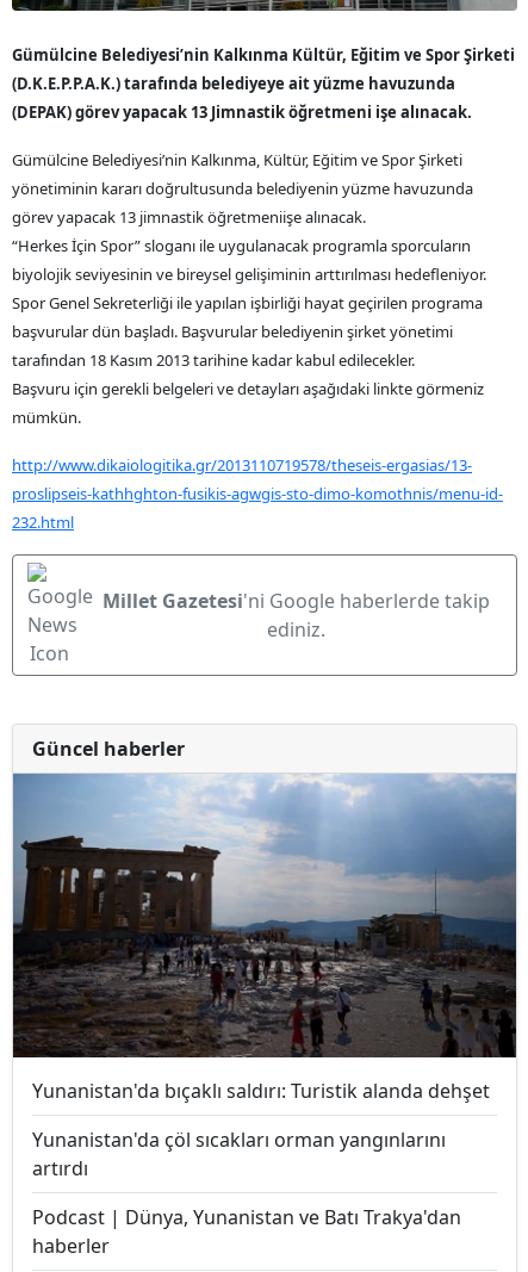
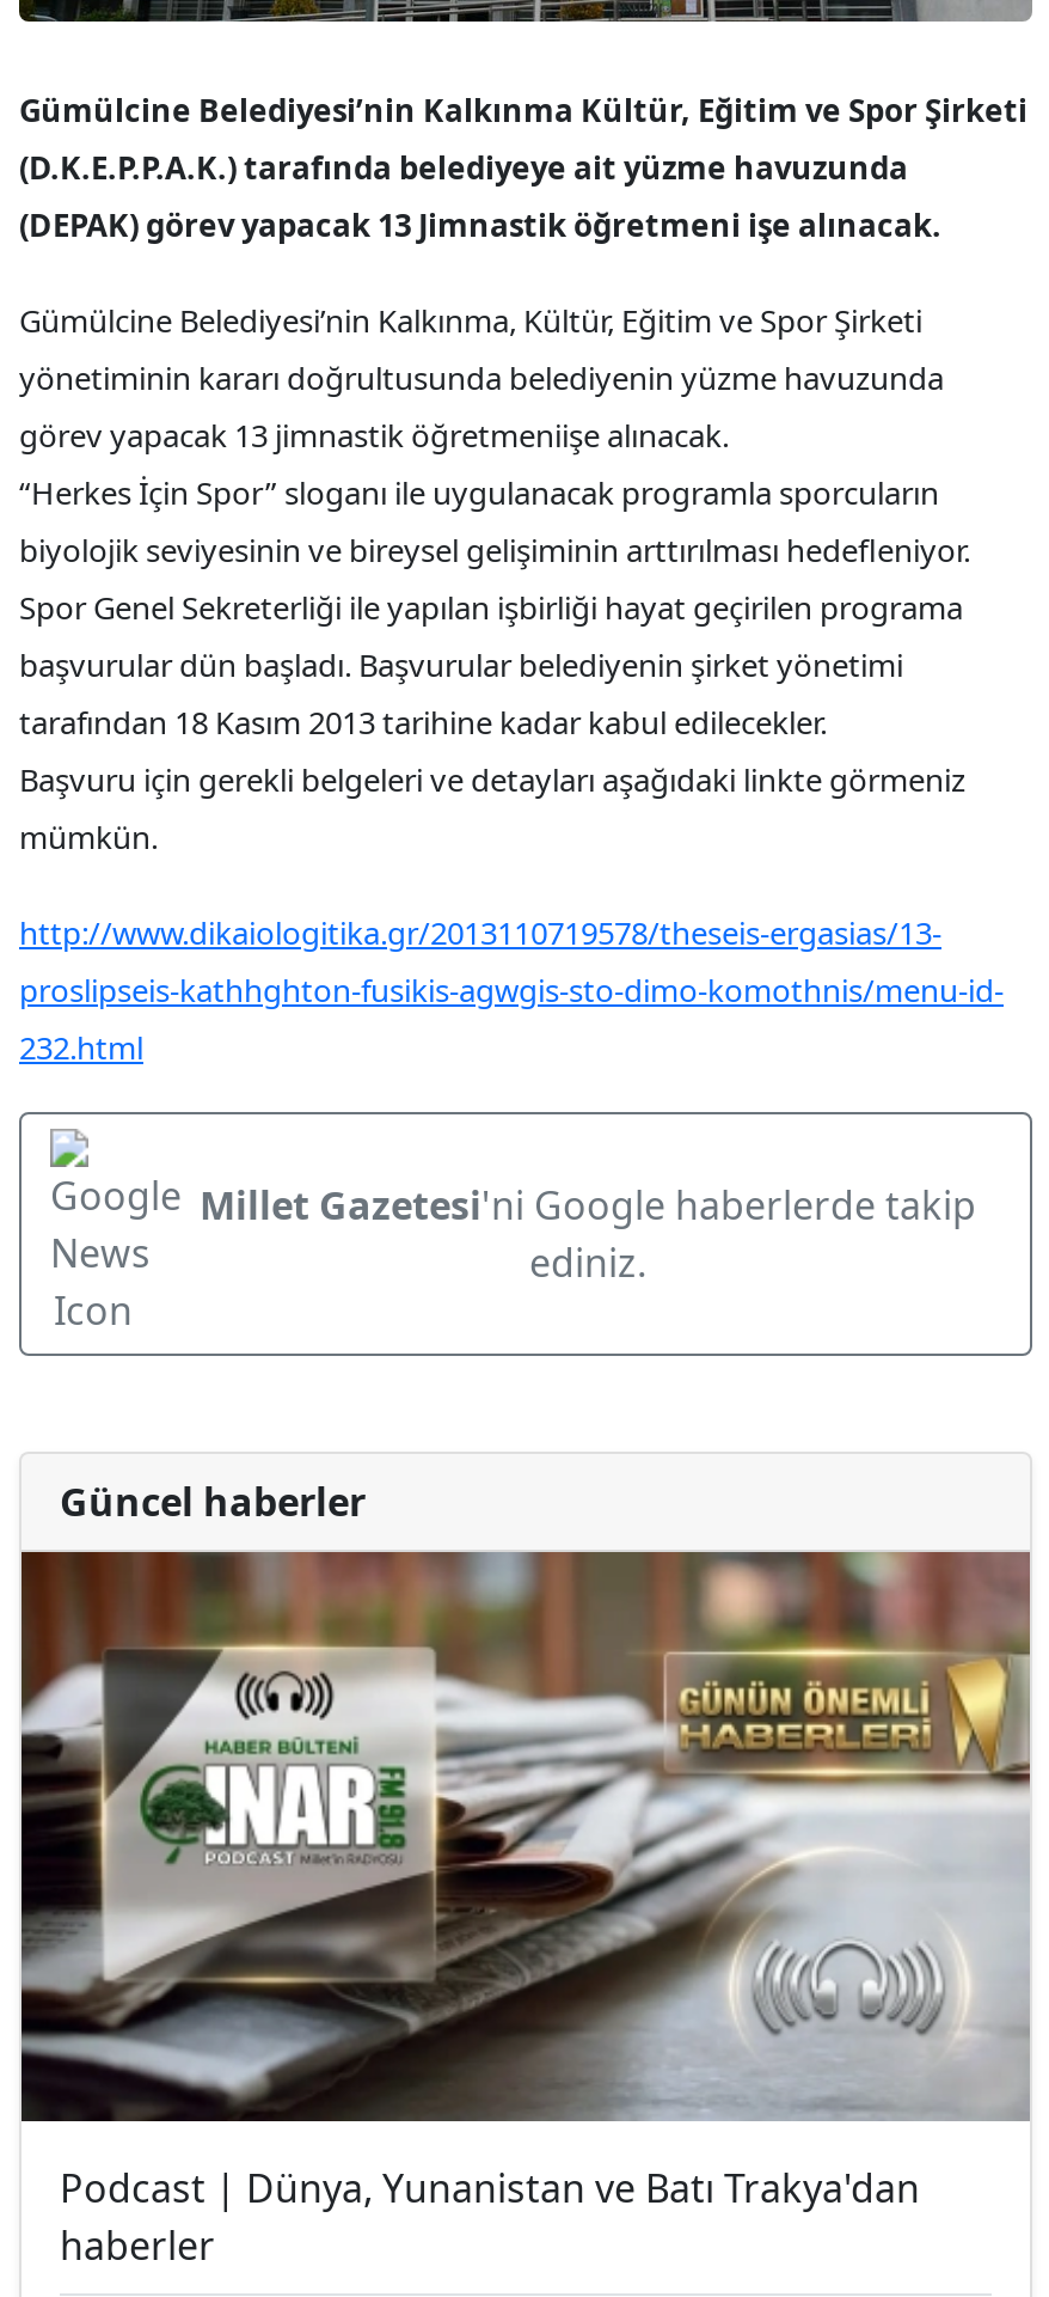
- [image]
+ [image]

- Yunanistan'da bıçaklı saldırı: Turistik alanda dehşet
- Yunanistan'da çöl sıcakları orman yangınlarını
- artırdı
